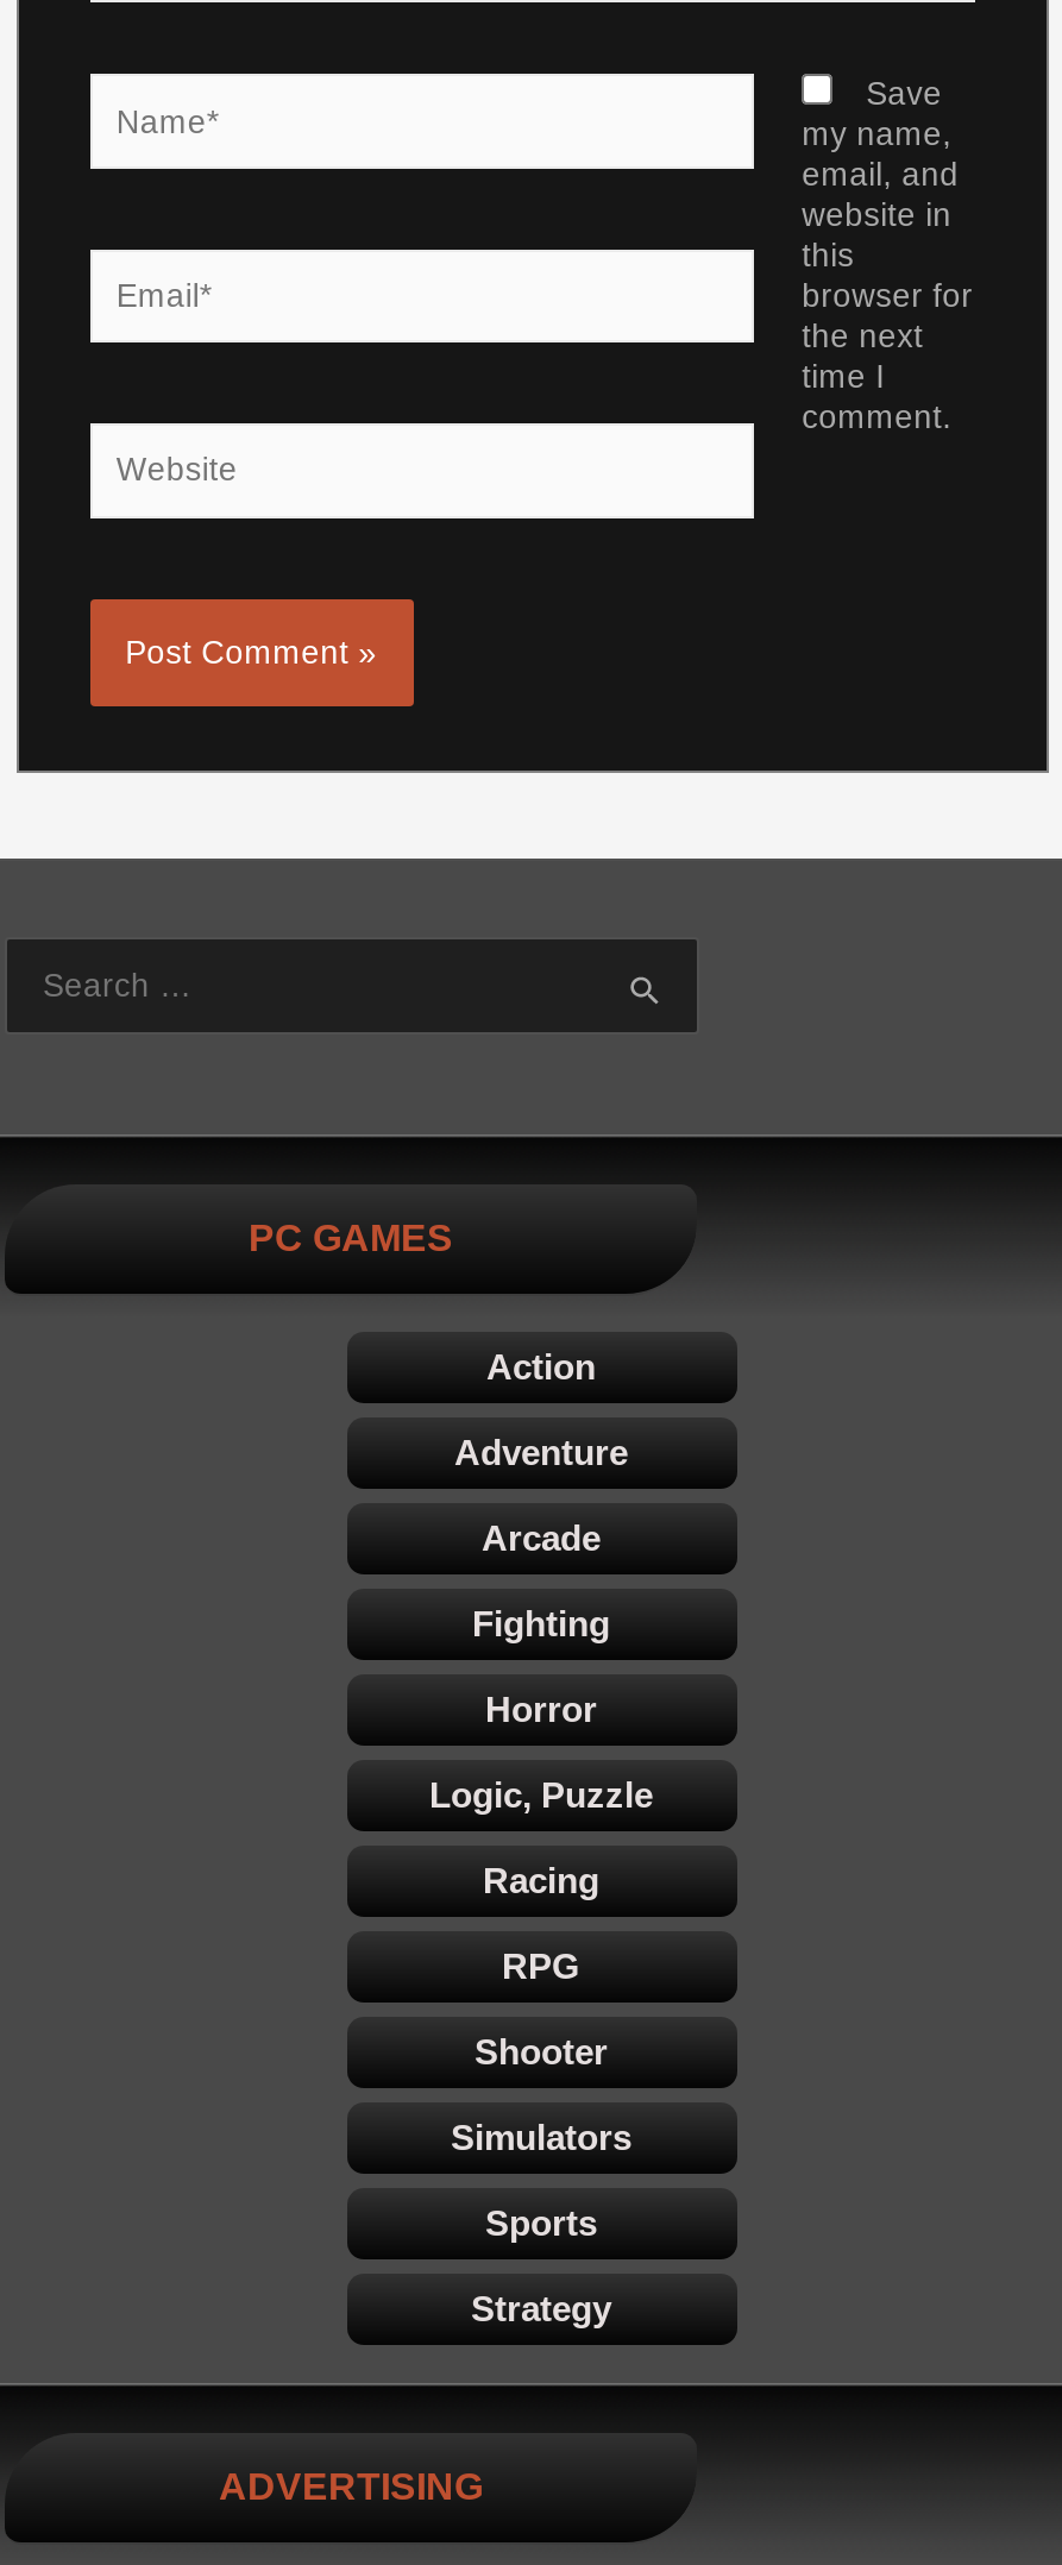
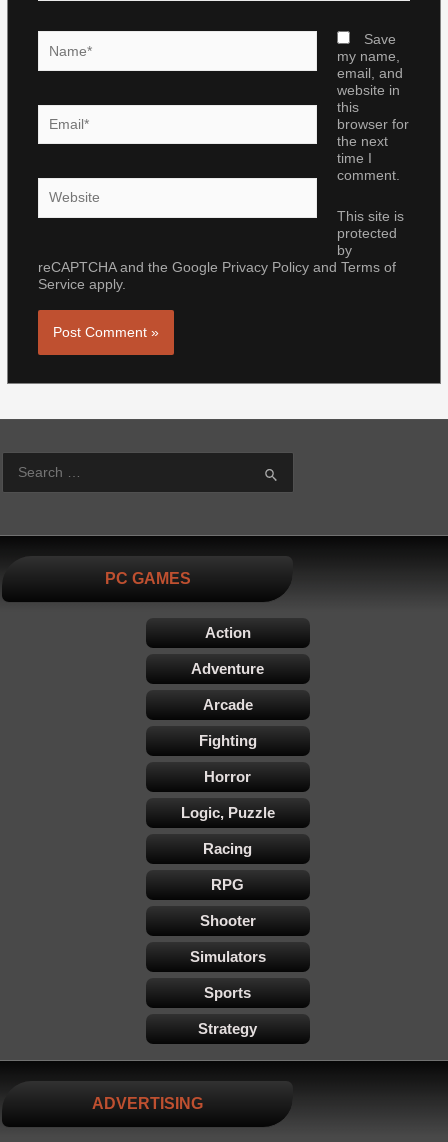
+ This site is
+ protected
+ by
+ reCAPTCHA and the Google Privacy Policy and Terms of
+ Service apply.
